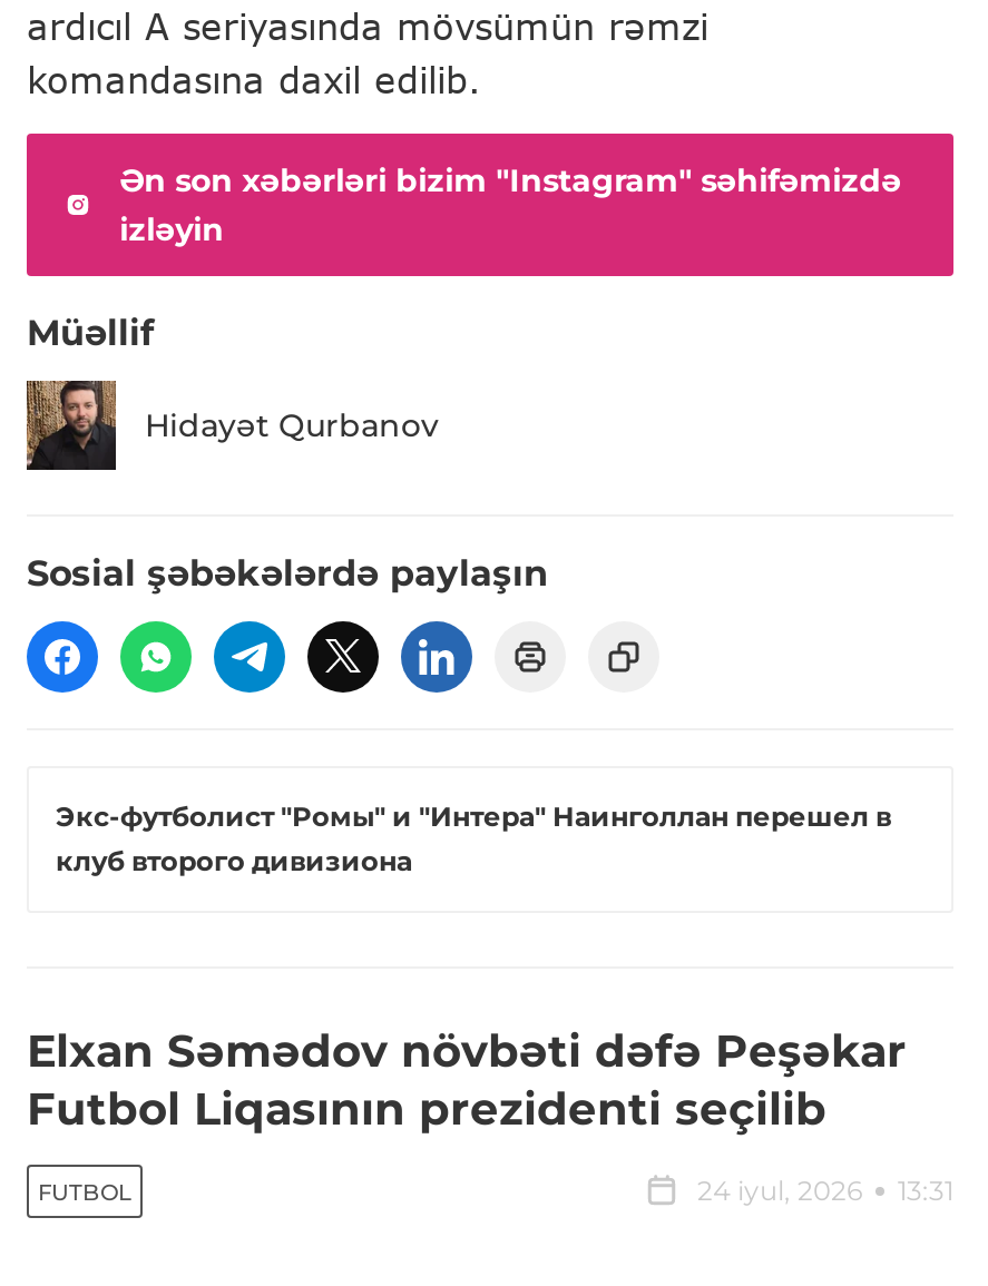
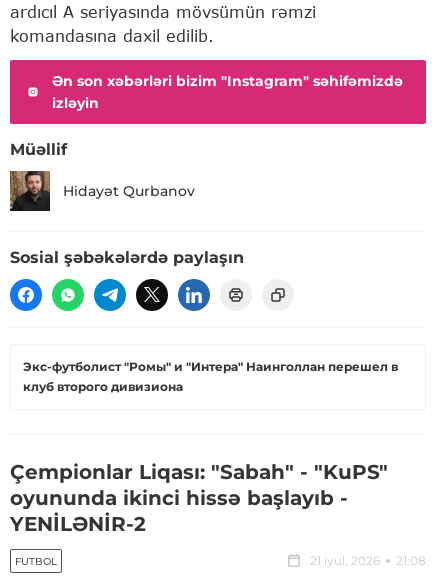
- Elxan Səmədov növbəti dəfə Peşəkar
- Futbol Liqasının prezidenti seçilib
+ Çempionlar Liqası: "Sabah" - "KuPS"
+ oyununda ikinci hissə başlayıb -
+ YENİLƏNİR-2

- 24 iyul, 2026
- 13:31
+ 21 iyul, 2026
+ 21:08
